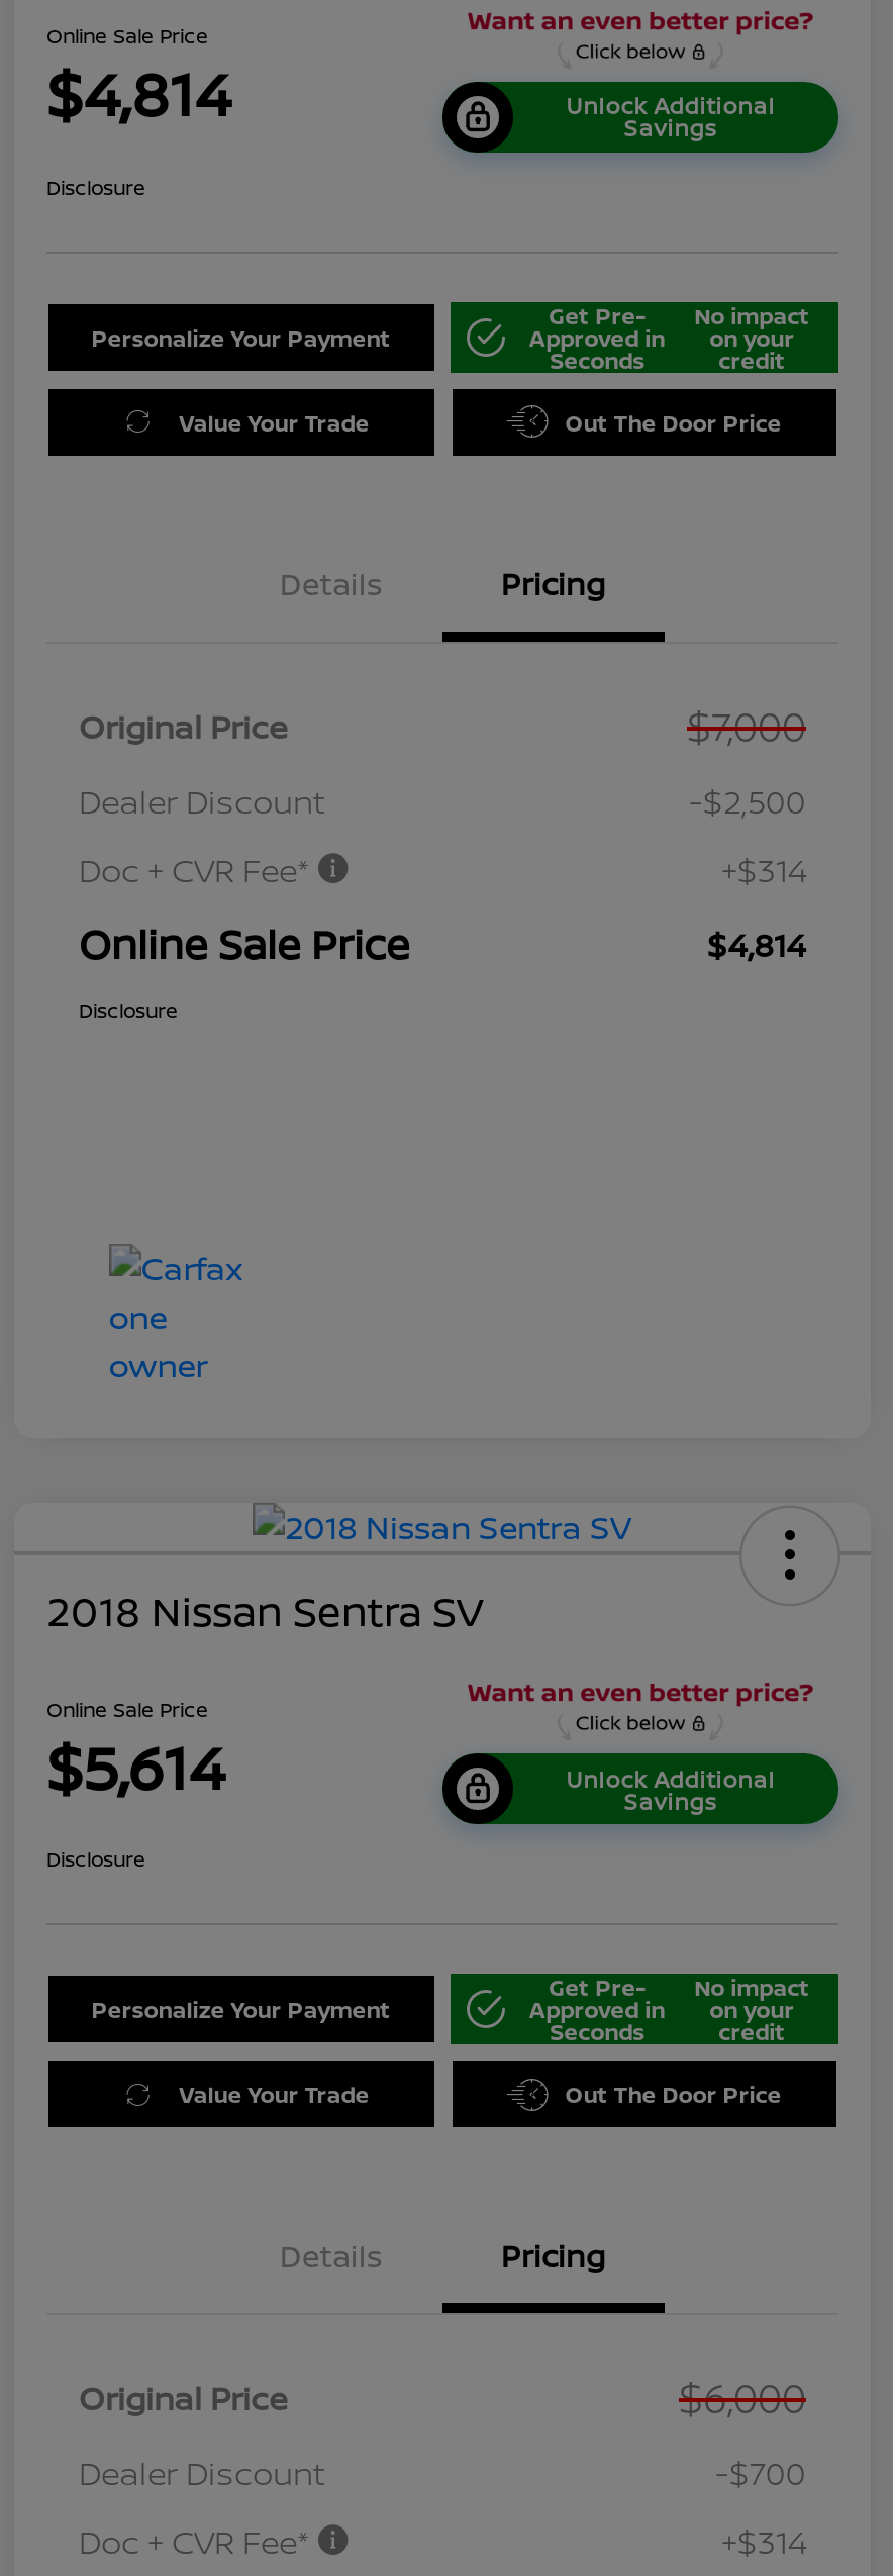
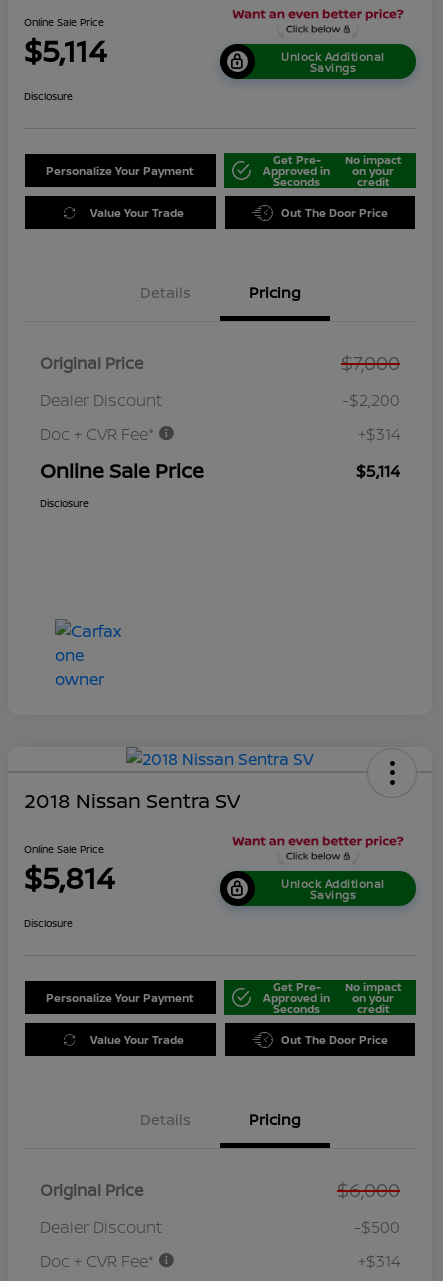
- $4,814
+ $5,114

- -$2,500
+ -$2,200

- $4,814
+ $5,114

- $5,614
+ $5,814

- -$700
+ -$500
